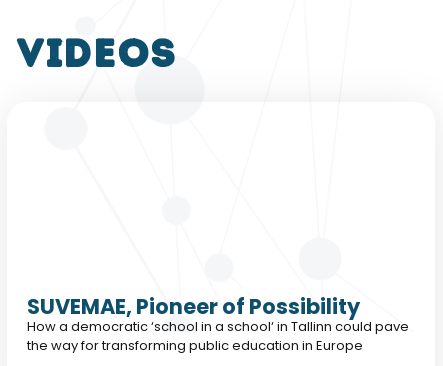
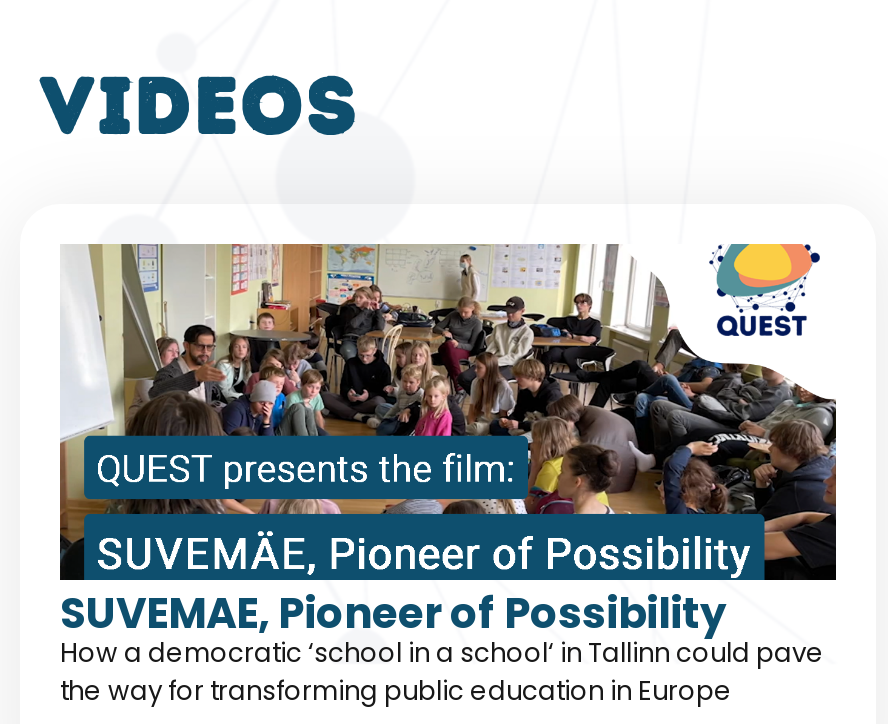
+ [image]
